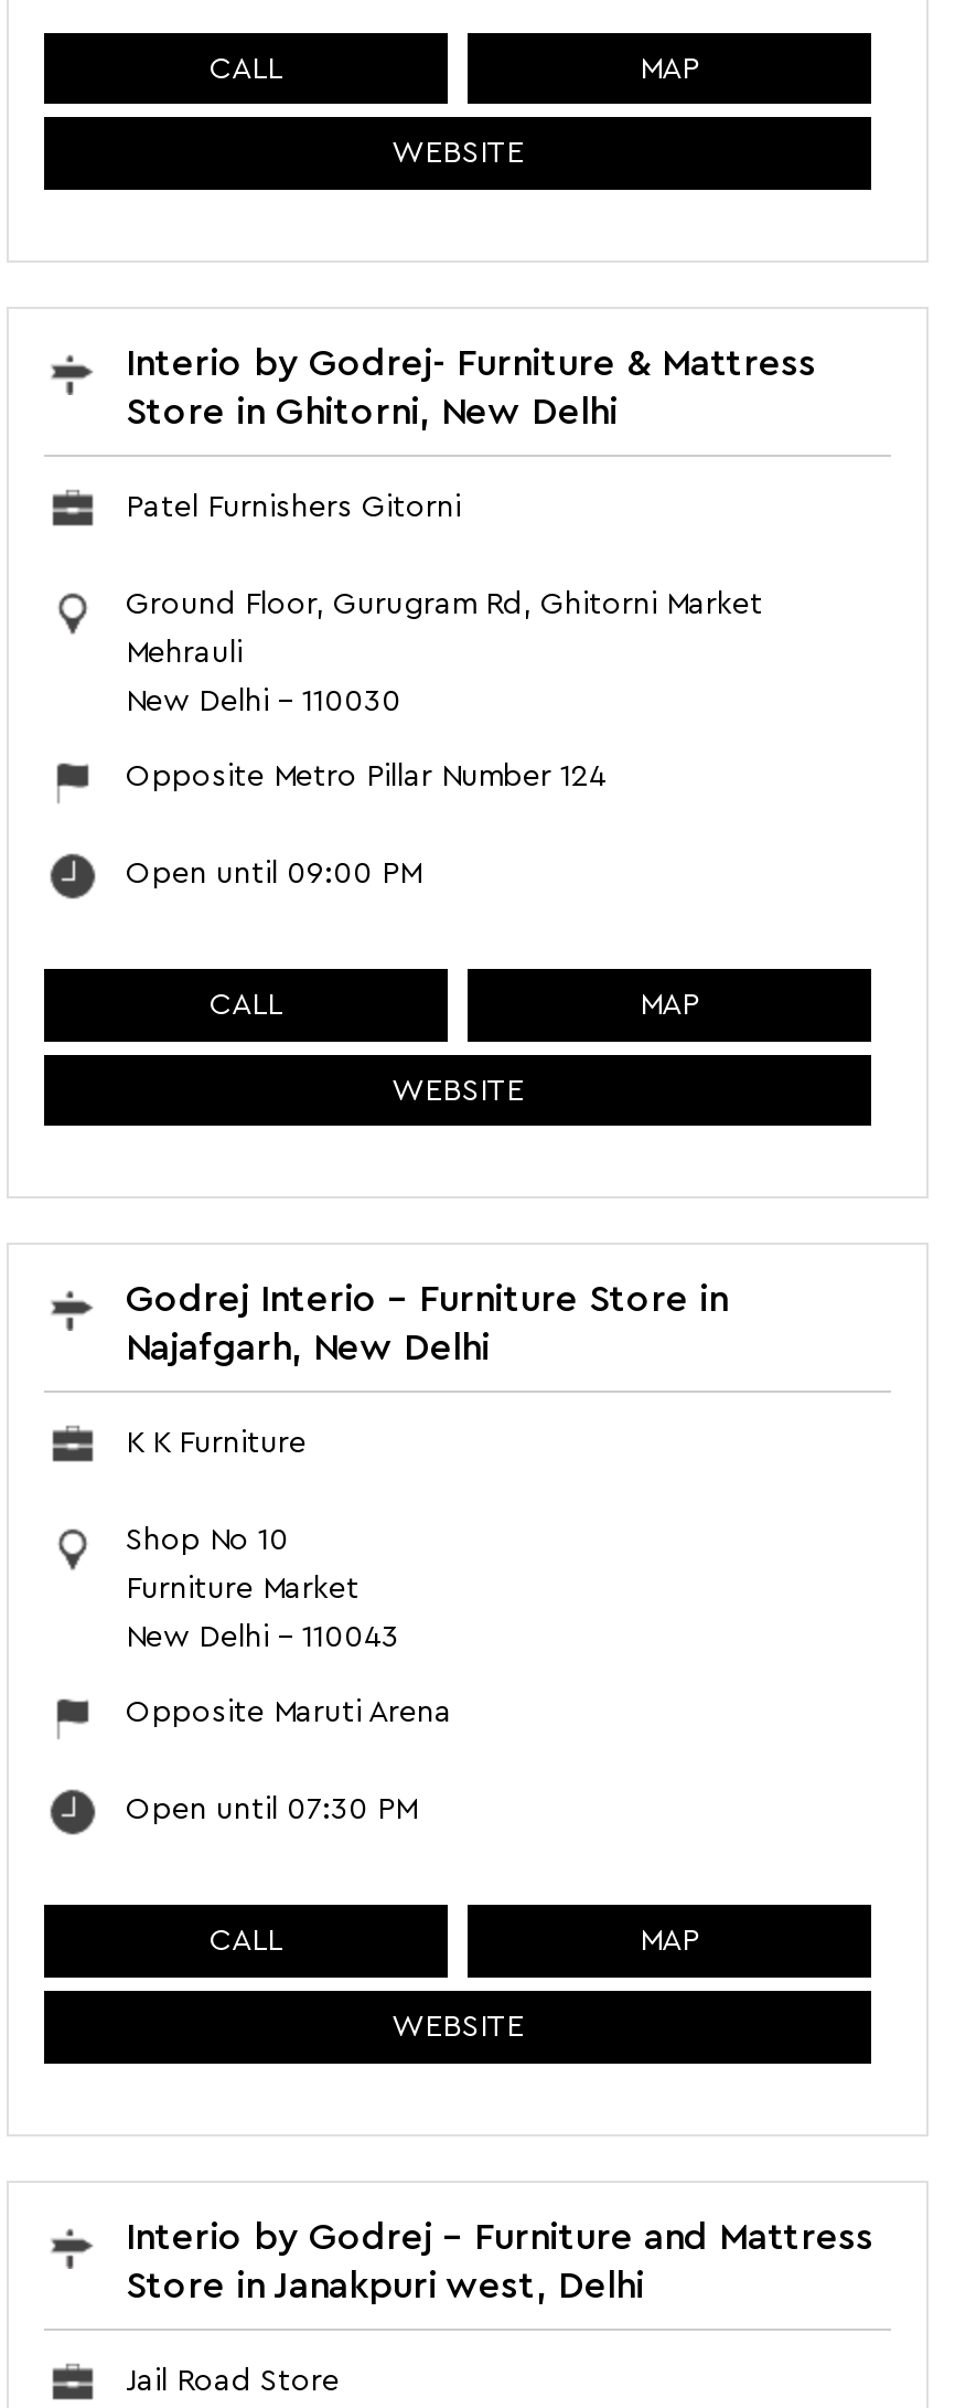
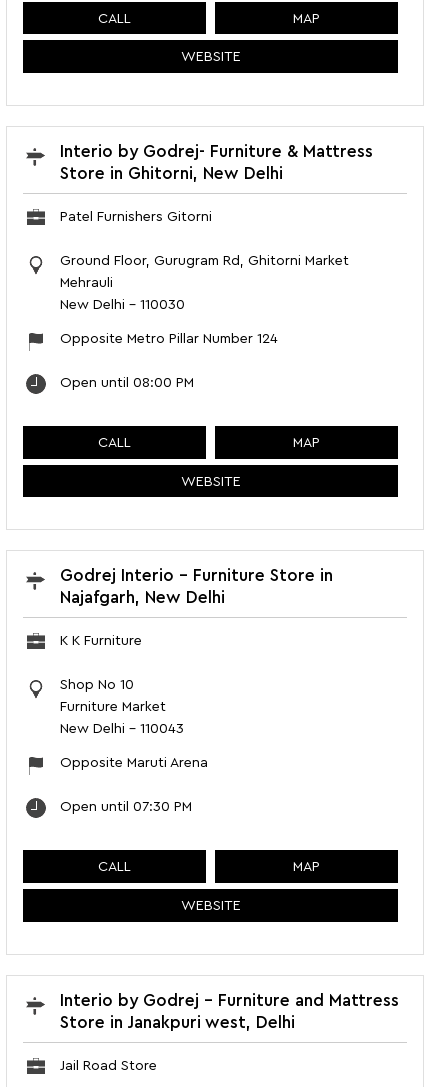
- Open until 09:00 PM
+ Open until 08:00 PM
